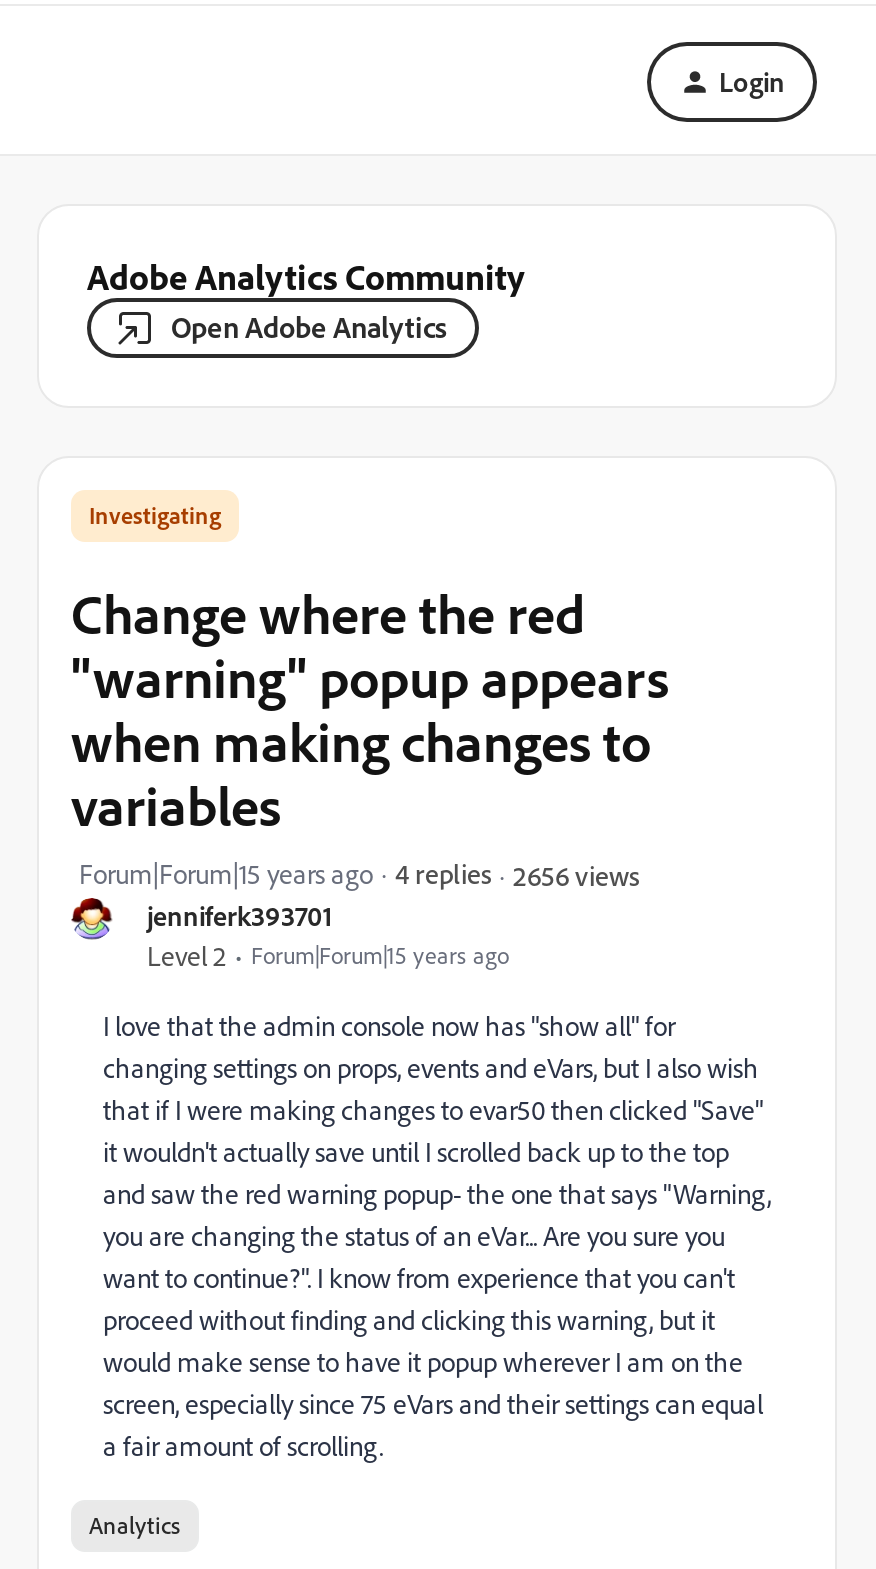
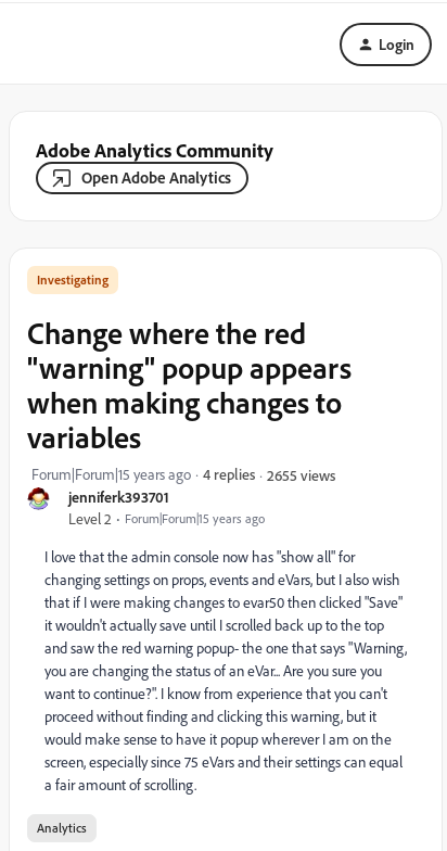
- 2656 views
+ 2655 views
